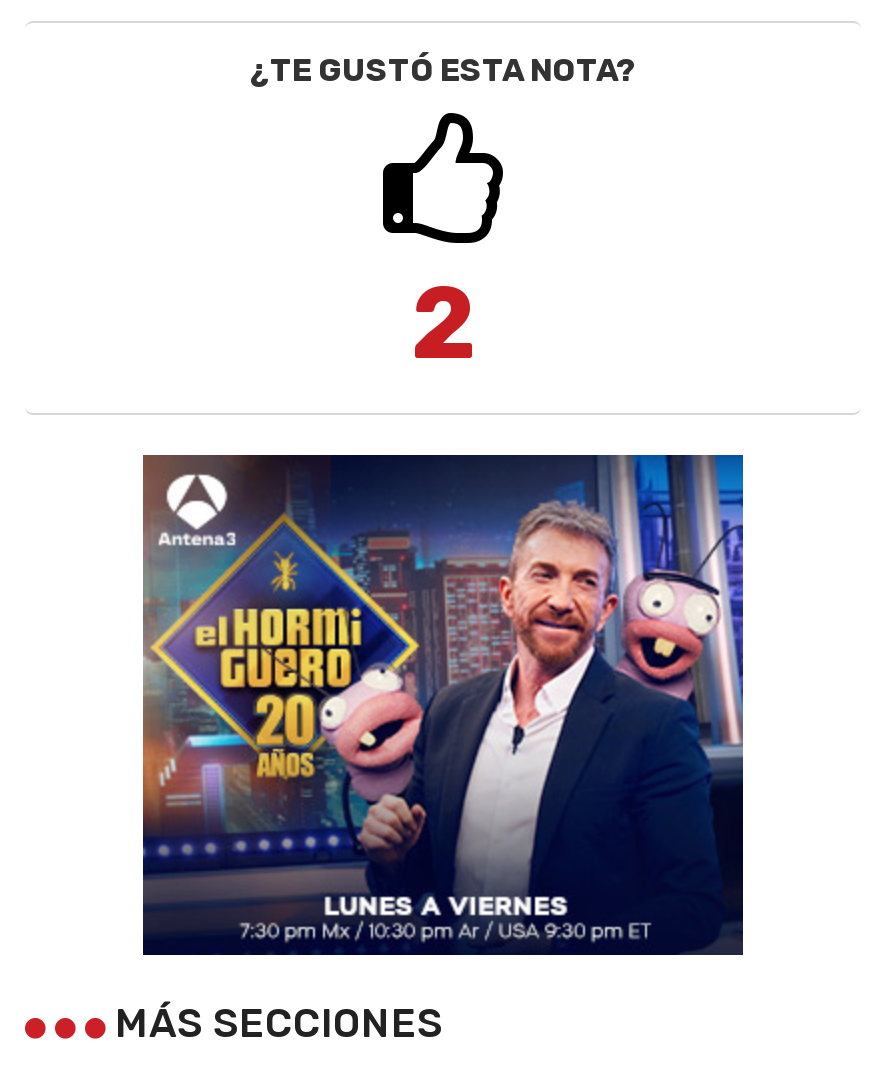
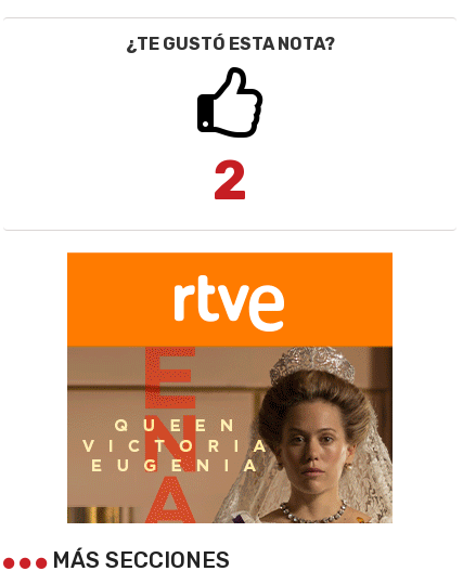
- [image]
+ [image]
